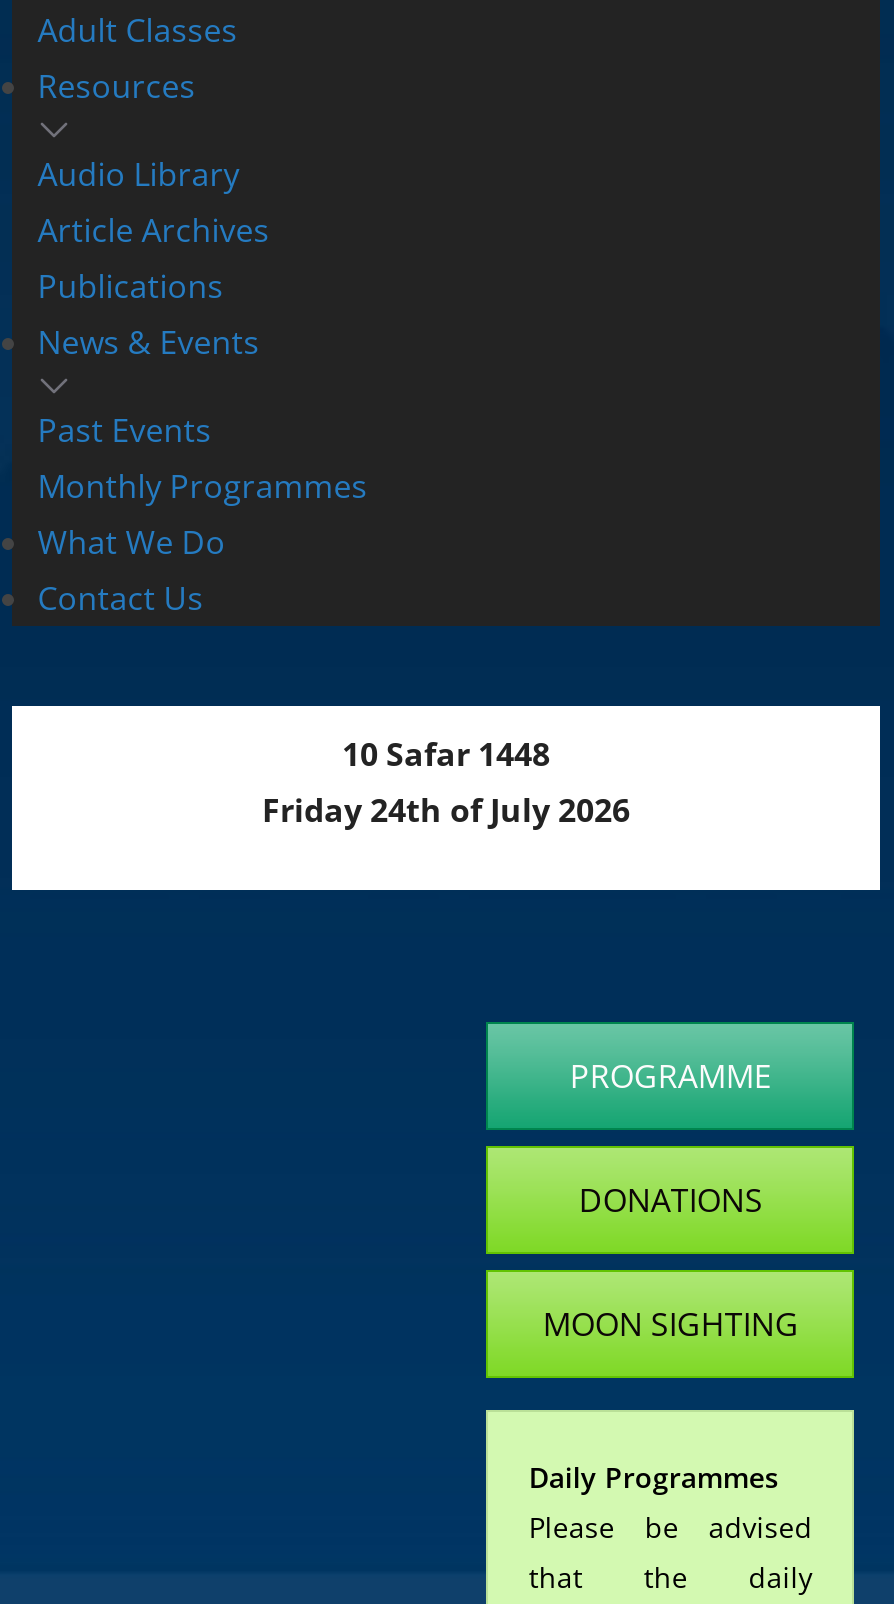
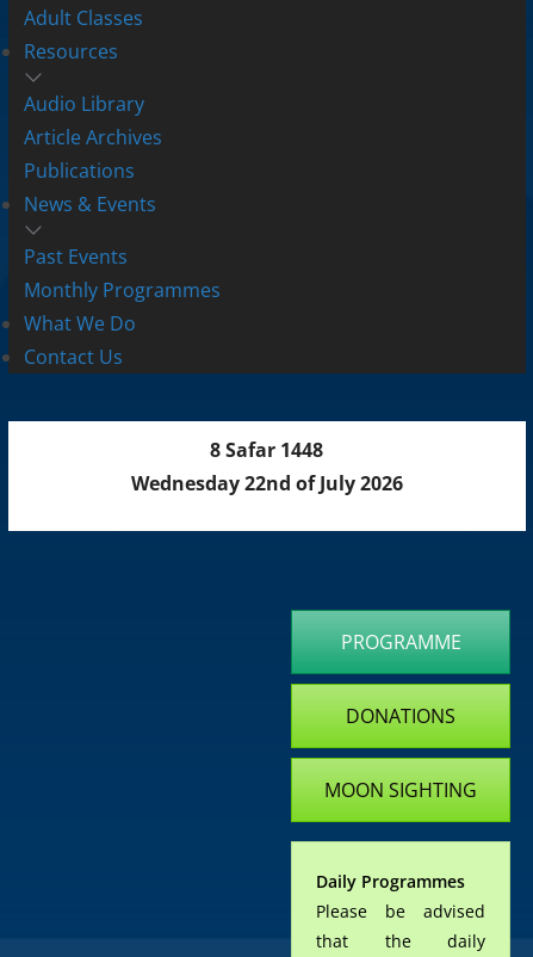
- 10 Safar 1448
+ 8 Safar 1448

- Friday 24th of July 2026
+ Wednesday 22nd of July 2026
